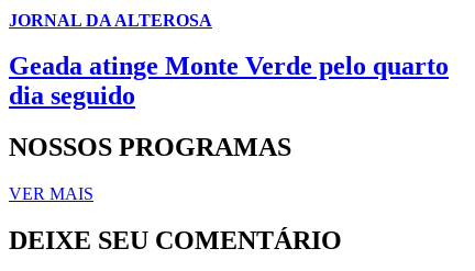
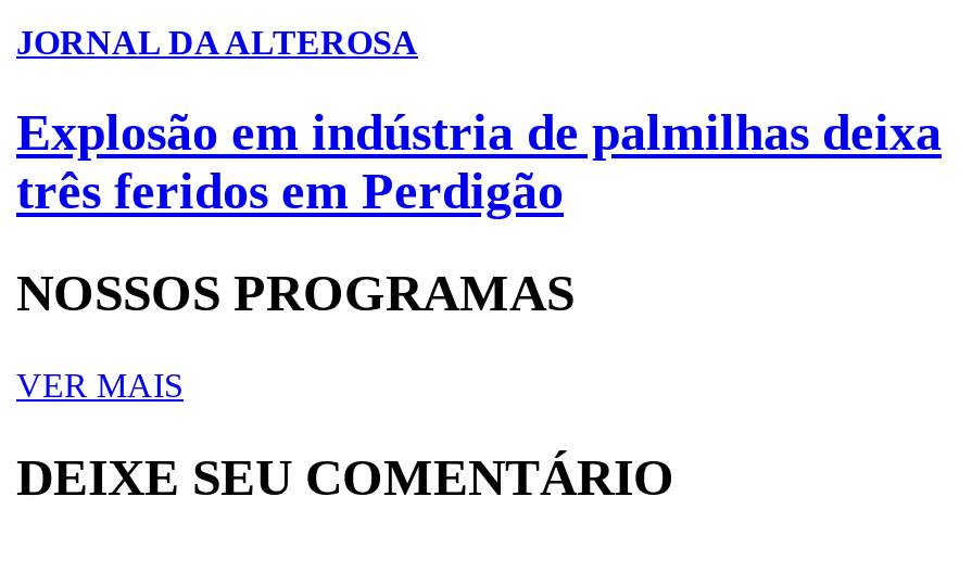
- Geada atinge Monte Verde pelo quarto
- dia seguido
+ Explosão em indústria de palmilhas deixa
+ três feridos em Perdigão
